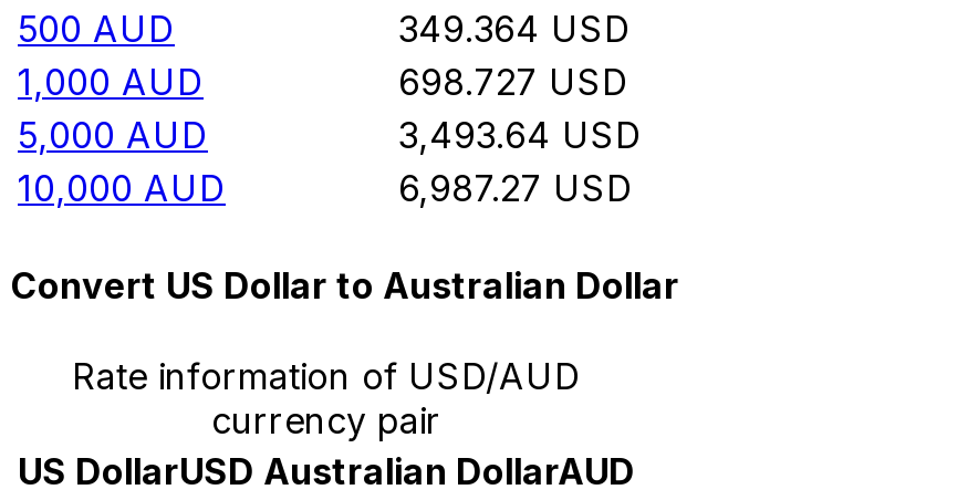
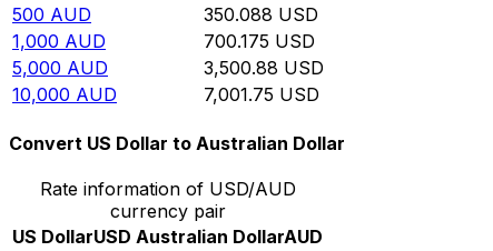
- 349.364 USD
+ 350.088 USD

- 698.727 USD
+ 700.175 USD

- 3,493.64 USD
+ 3,500.88 USD

- 6,987.27 USD
+ 7,001.75 USD
